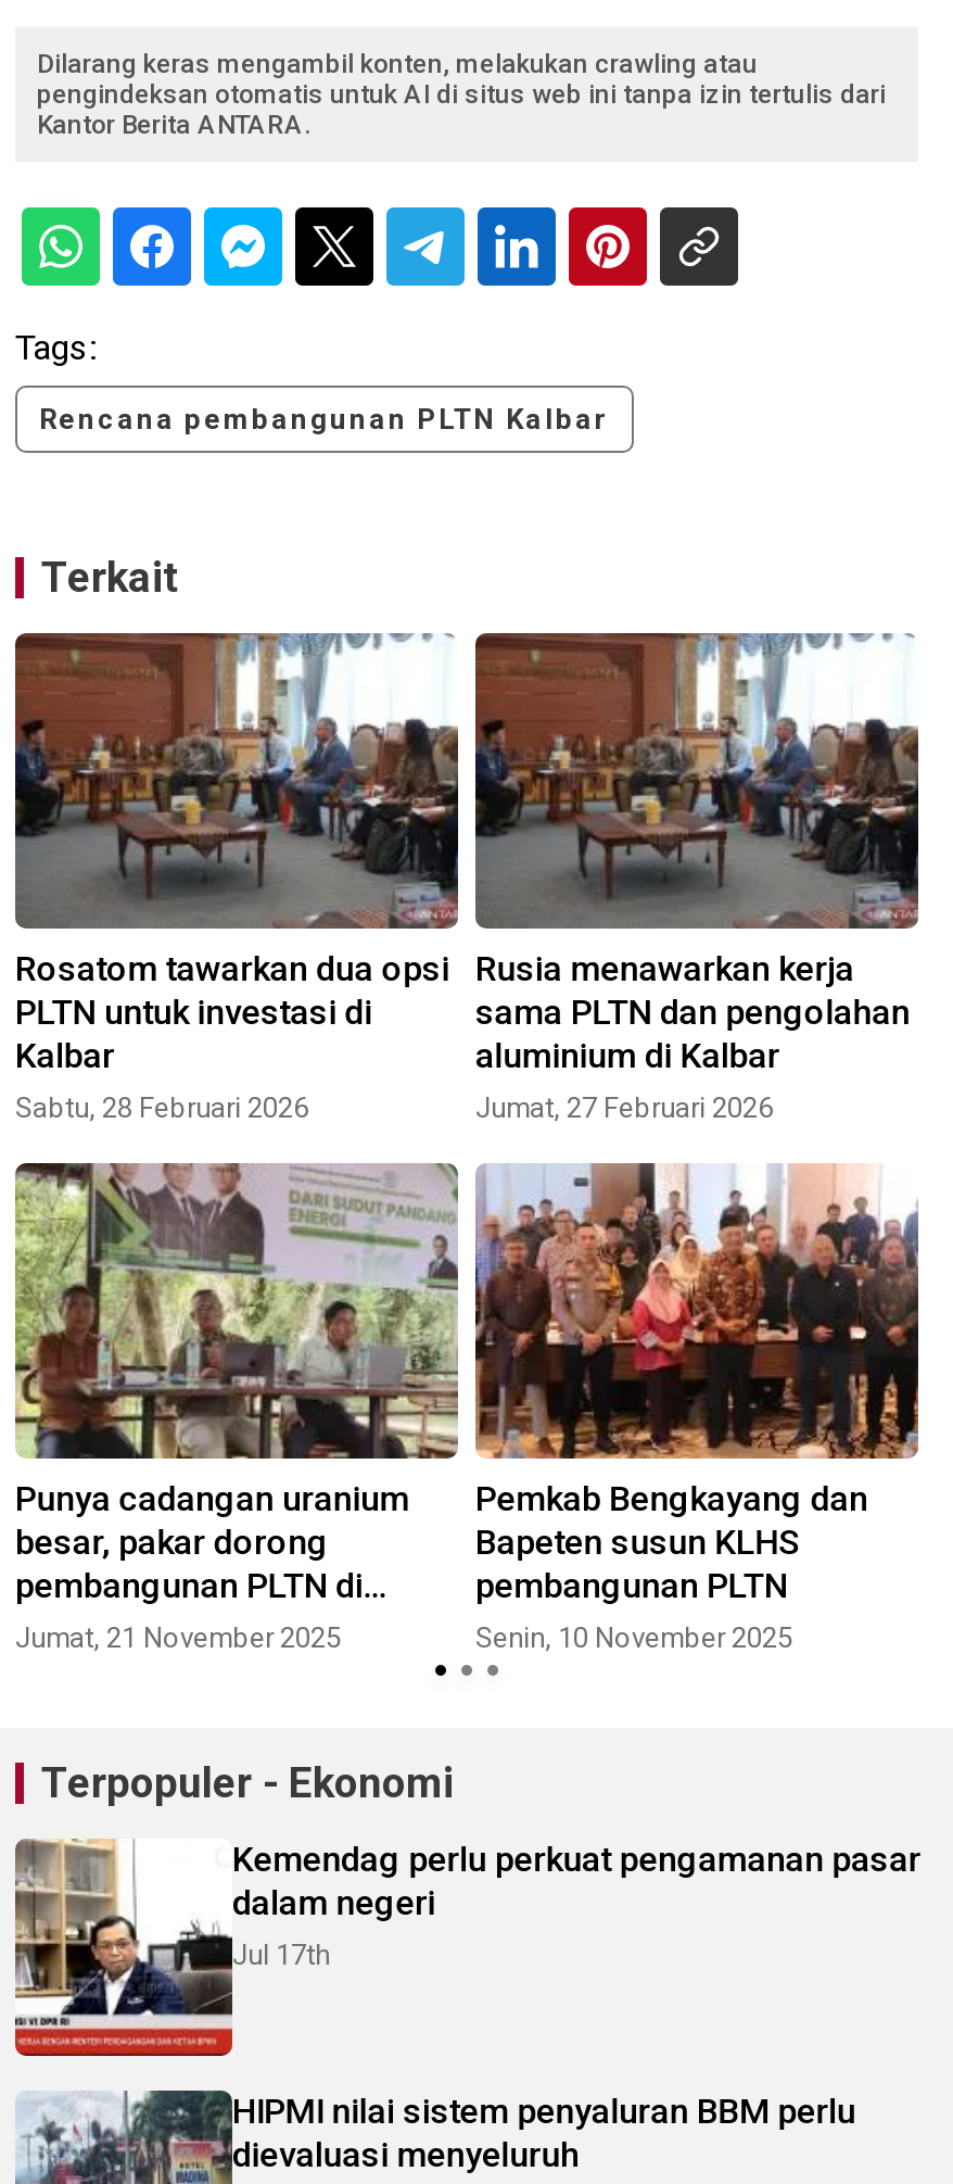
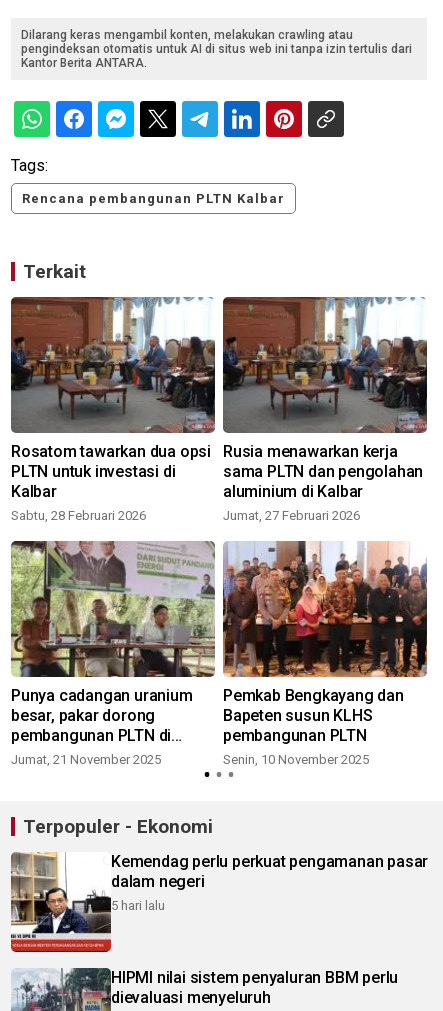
- Jul 17th
+ 5 hari lalu
